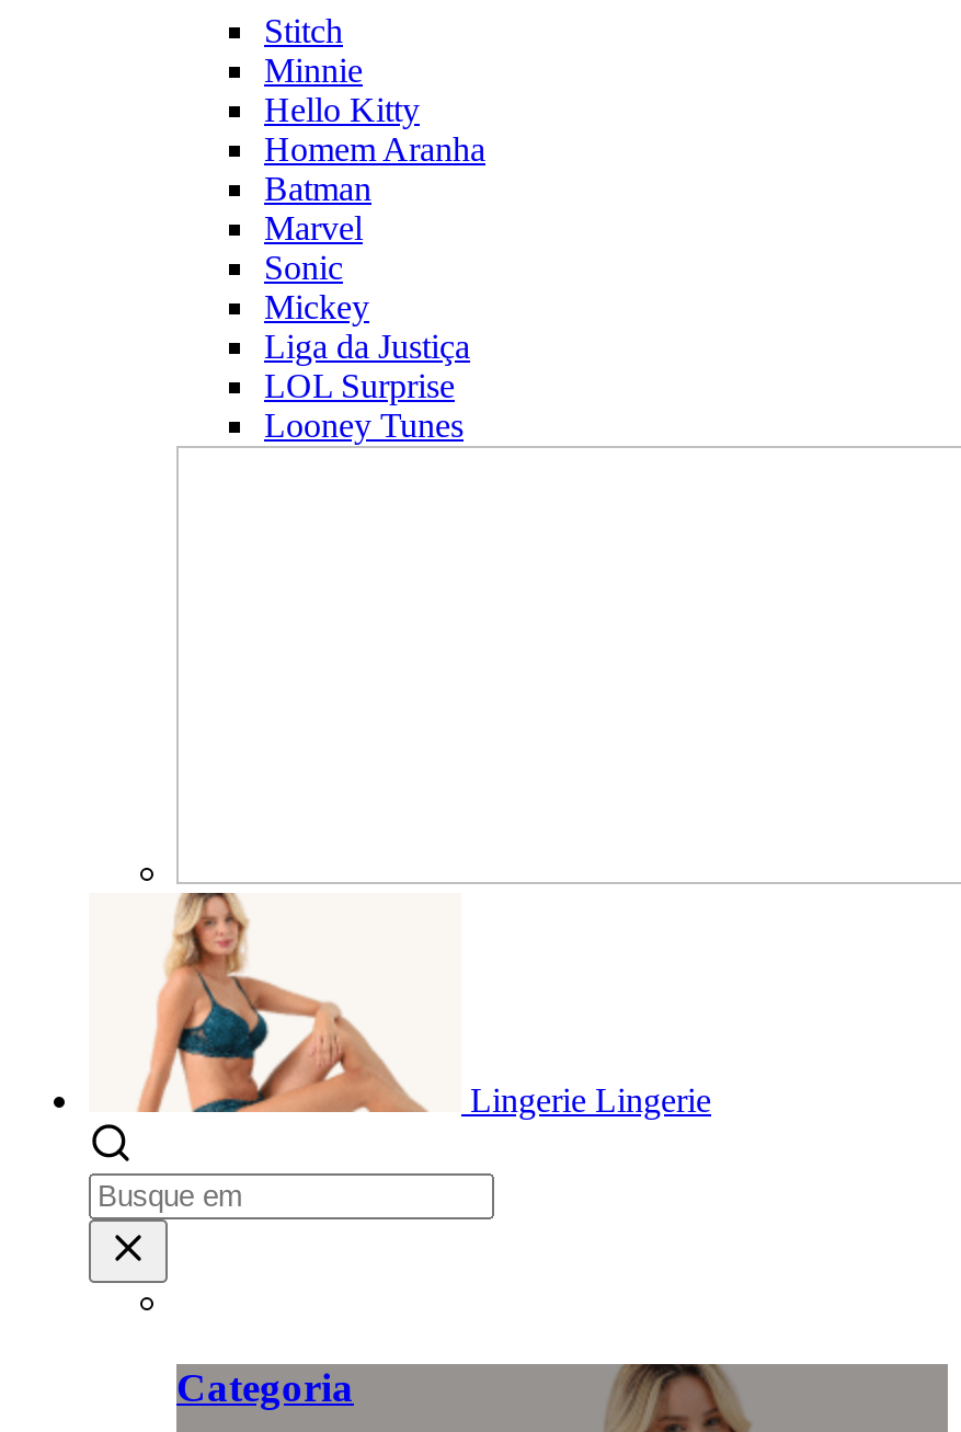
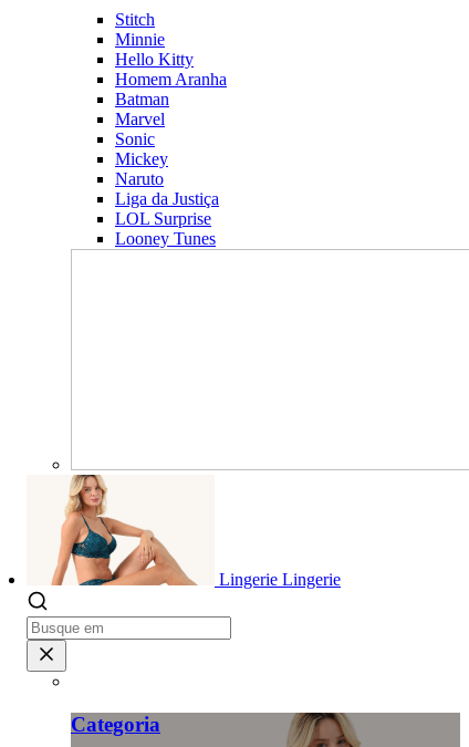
+ Naruto
